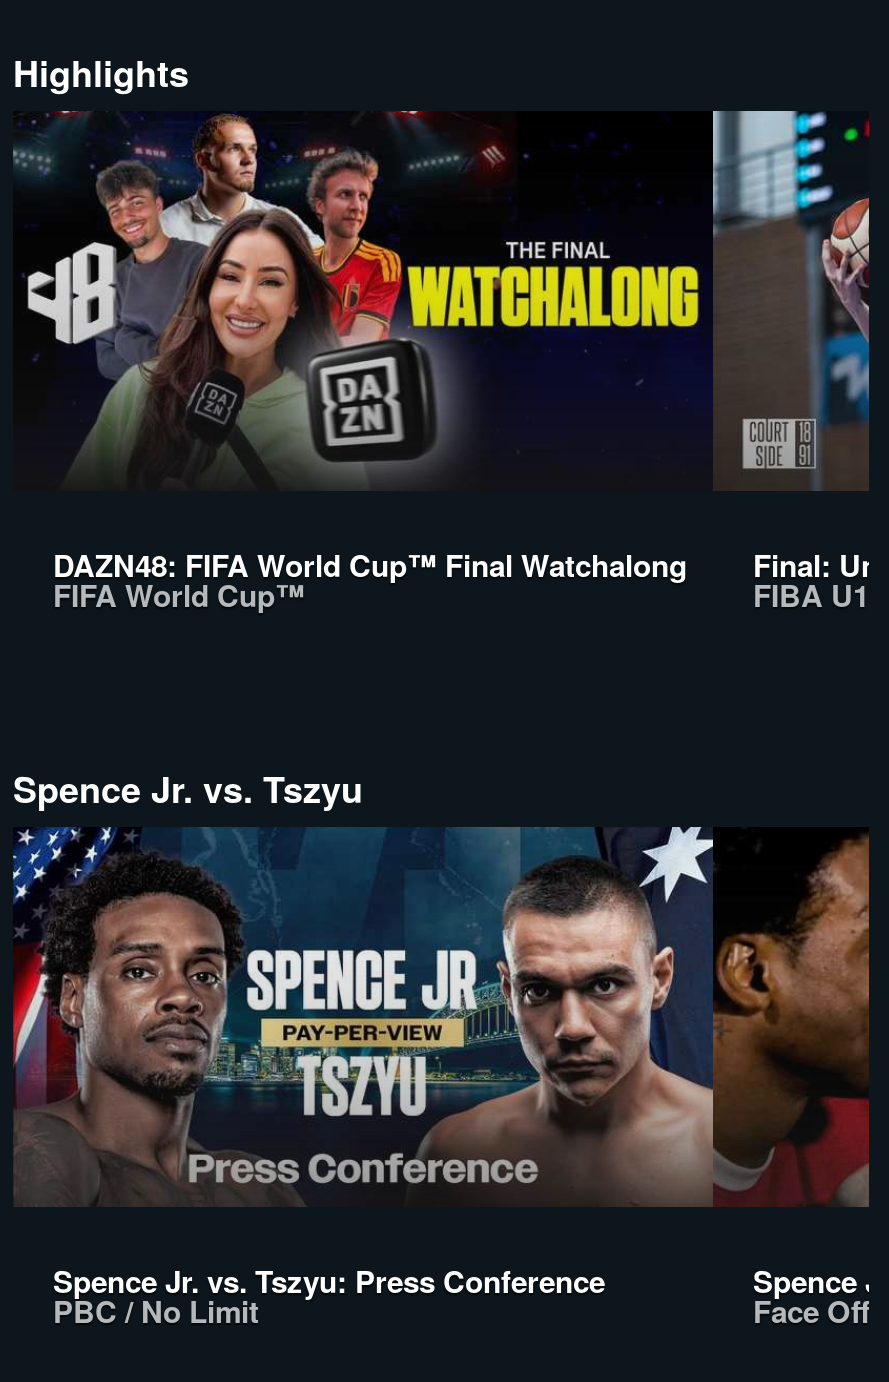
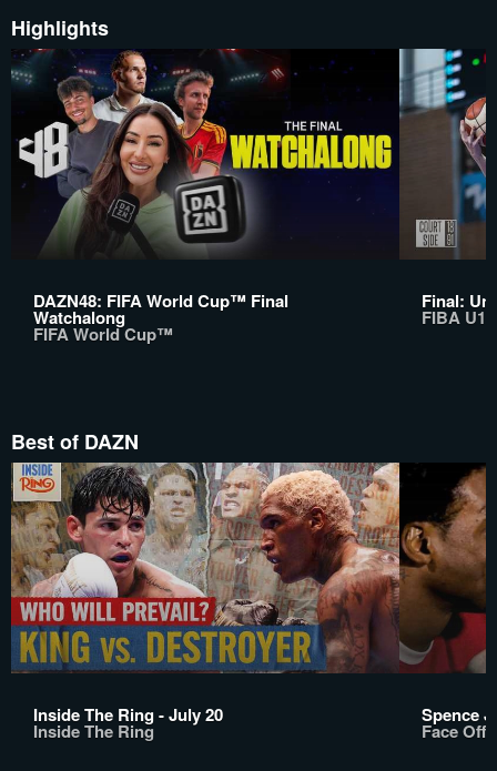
- Spence Jr. vs. Tszyu
+ Best of DAZN

- [image]
- Spence Jr. vs. Tszyu: Press Conference
- PBC / No Limit
+ [image]
+ Inside The Ring - July 20
+ Inside The Ring
